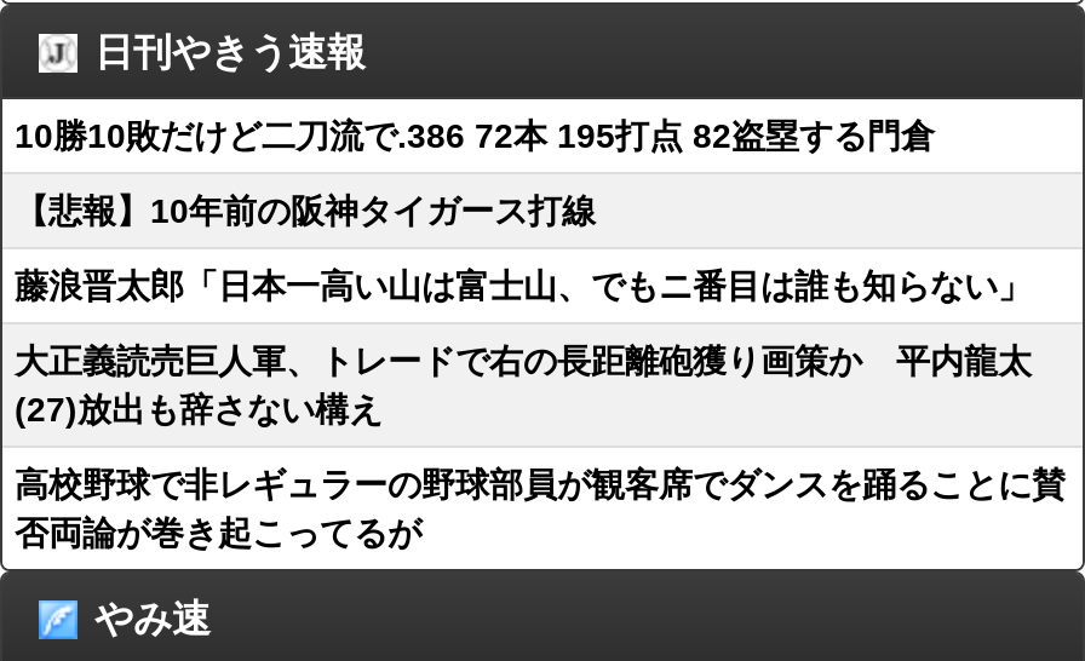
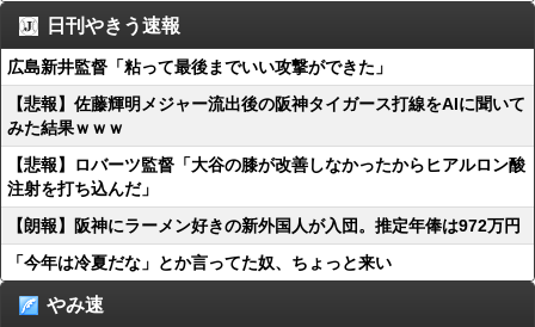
- 10勝10敗だけど二刀流で.386 72本 195打点 82盗塁する門倉
+ 広島新井監督「粘って最後までいい攻撃ができた」

- 【悲報】10年前の阪神タイガース打線
+ 【悲報】佐藤輝明メジャー流出後の阪神タイガース打線をAIに聞いて
+ みた結果ｗｗｗ

- 藤浪晋太郎「日本一高い山は富士山、でもニ番目は誰も知らない」
+ 【悲報】ロバーツ監督「大谷の膝が改善しなかったからヒアルロン酸
+ 注射を打ち込んだ」

- 大正義読売巨人軍、トレードで右の長距離砲獲り画策か 平内龍太
- (27)放出も辞さない構え
+ 【朗報】阪神にラーメン好きの新外国人が入団。推定年俸は972万円

- 高校野球で非レギュラーの野球部員が観客席でダンスを踊ることに賛
- 否両論が巻き起こってるが
+ 「今年は冷夏だな」とか言ってた奴、ちょっと来い
